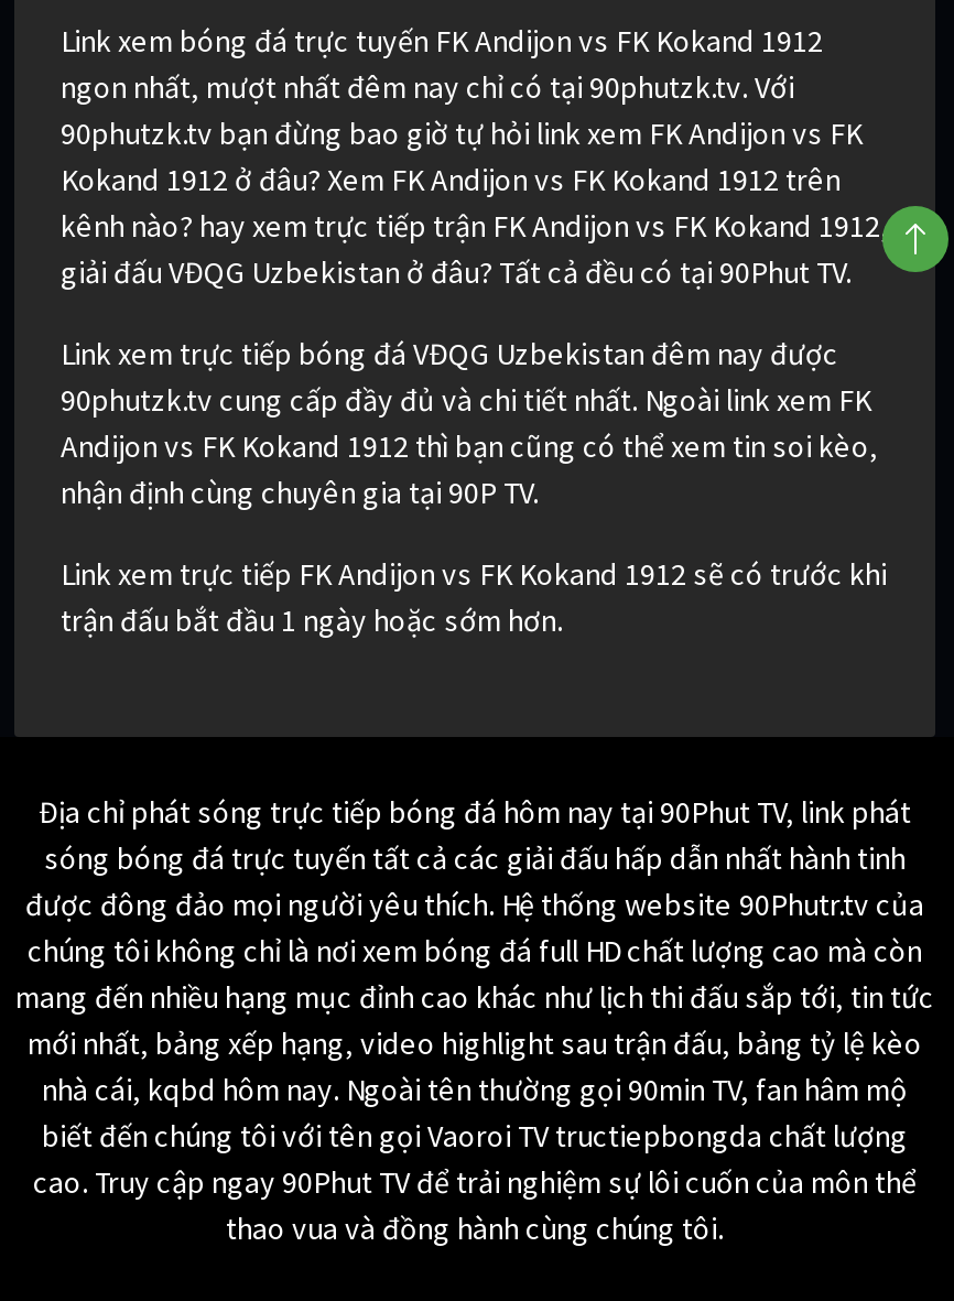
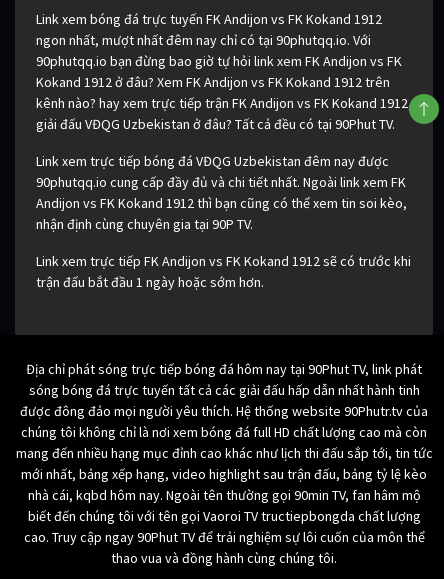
- ngon nhất, mượt nhất đêm nay chỉ có tại 90phutzk.tv. Với
+ ngon nhất, mượt nhất đêm nay chỉ có tại 90phutqq.io. Với

- 90phutzk.tv bạn đừng bao giờ tự hỏi link xem FK Andijon vs FK
+ 90phutqq.io bạn đừng bao giờ tự hỏi link xem FK Andijon vs FK

- 90phutzk.tv cung cấp đầy đủ và chi tiết nhất. Ngoài link xem FK
+ 90phutqq.io cung cấp đầy đủ và chi tiết nhất. Ngoài link xem FK
